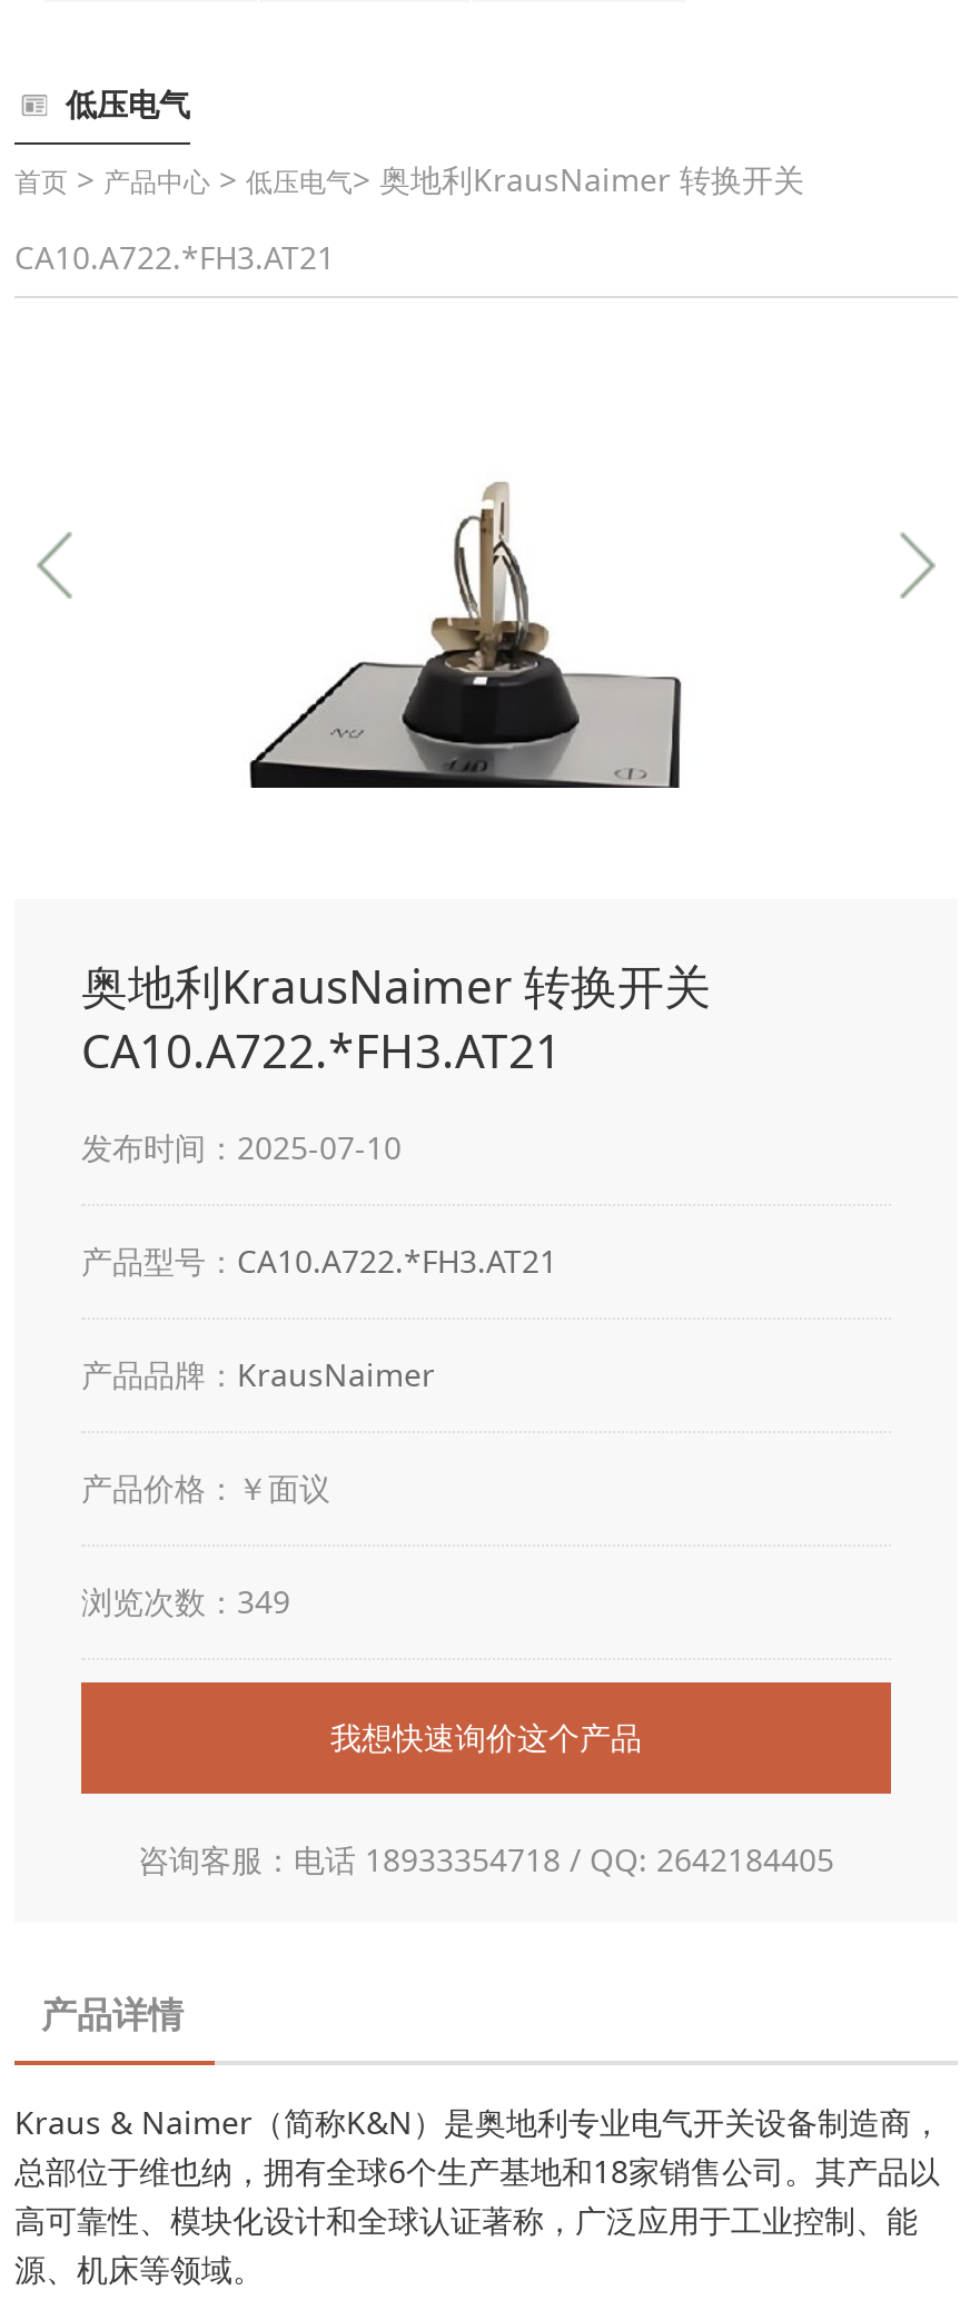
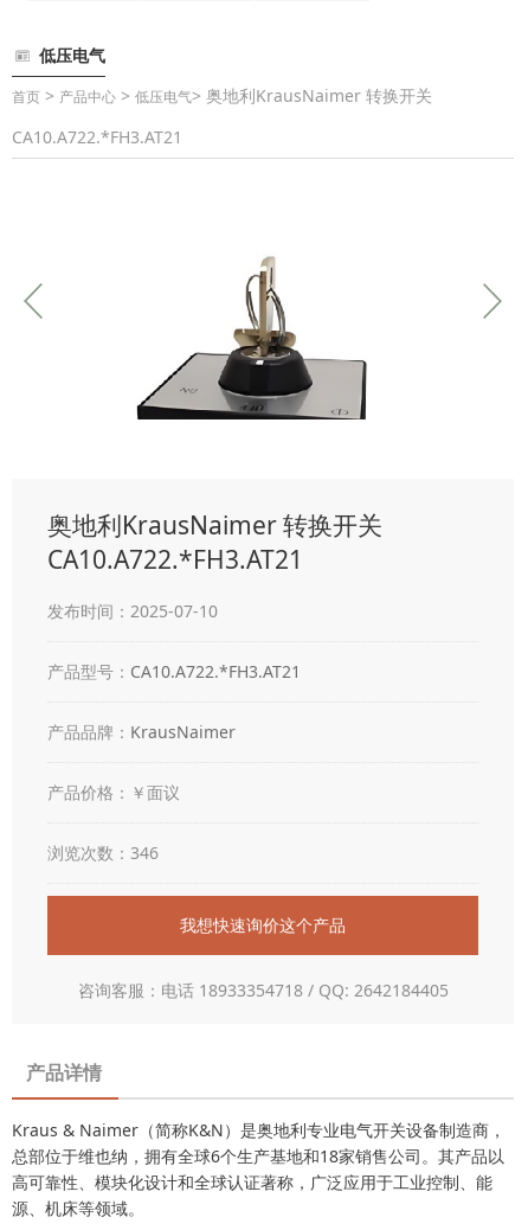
- 浏览次数：349
+ 浏览次数：346
